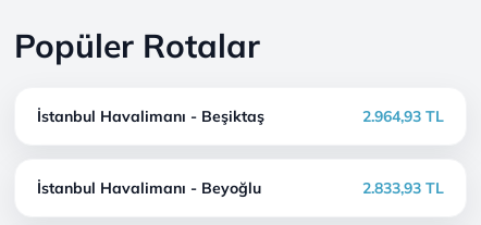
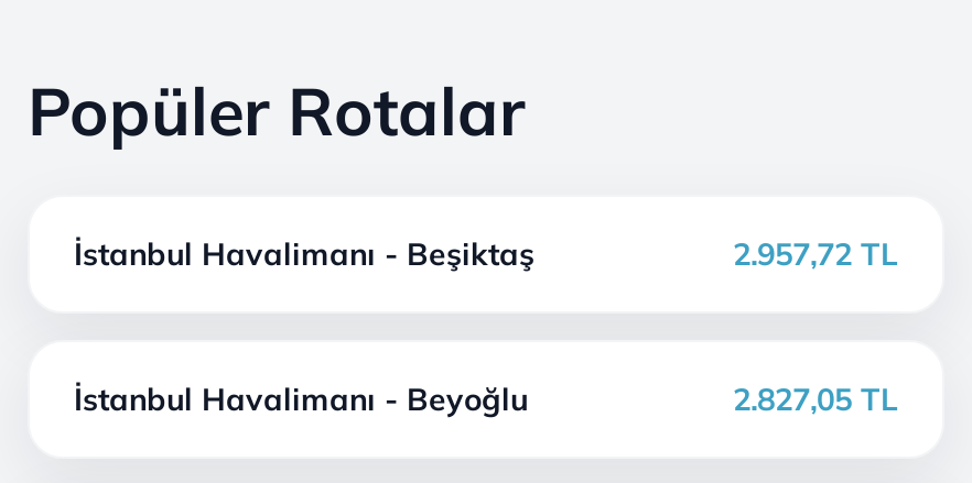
- 2.964,93 TL
+ 2.957,72 TL

- 2.833,93 TL
+ 2.827,05 TL
